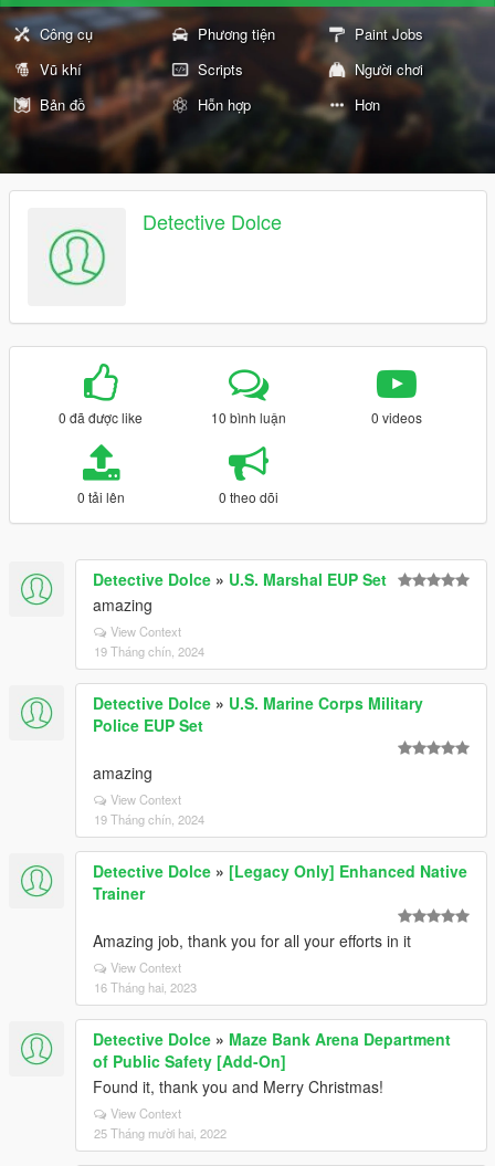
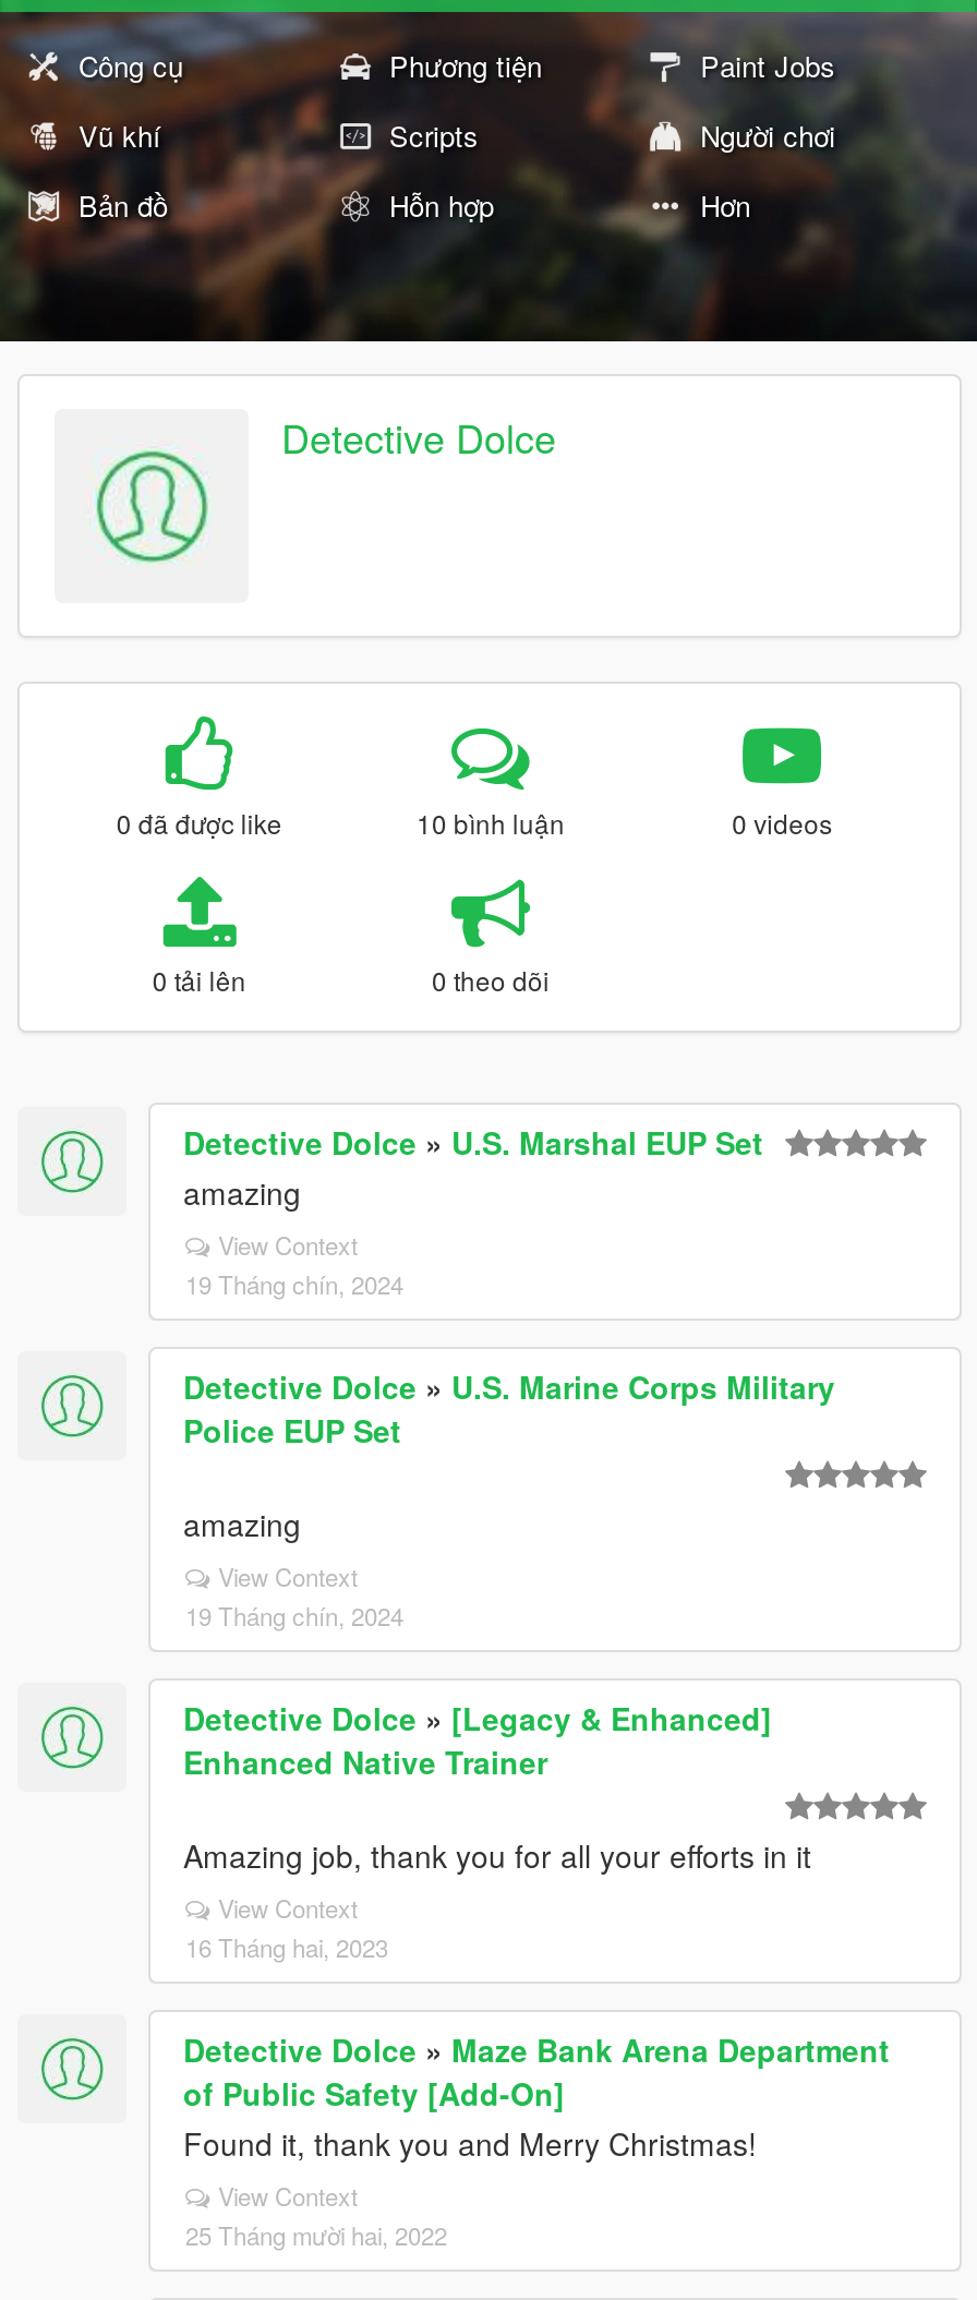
- Detective Dolce» [Legacy Only] Enhanced Native
- Trainer
+ Detective Dolce» [Legacy & Enhanced]
+ Enhanced Native Trainer
